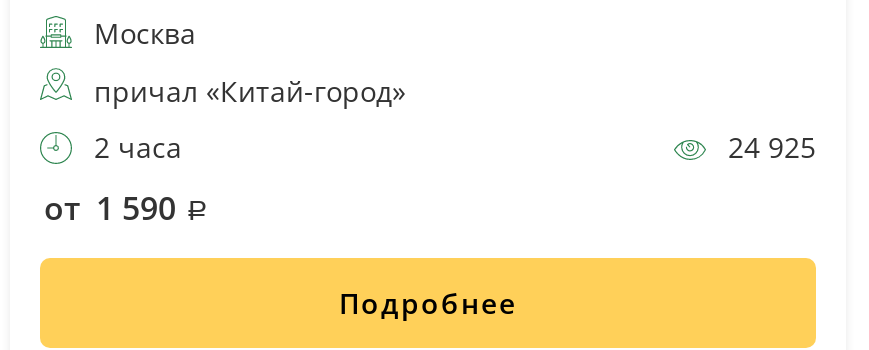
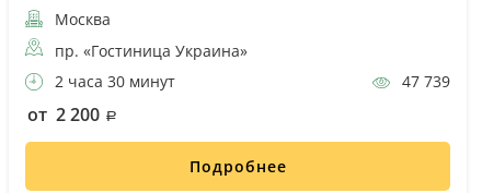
- причал «Китай-город»
+ пр. «Гостиница Украина»

- 2 часа
- 24 925
+ 2 часа 30 минут
+ 47 739

- от 1 590
+ от 2 200
